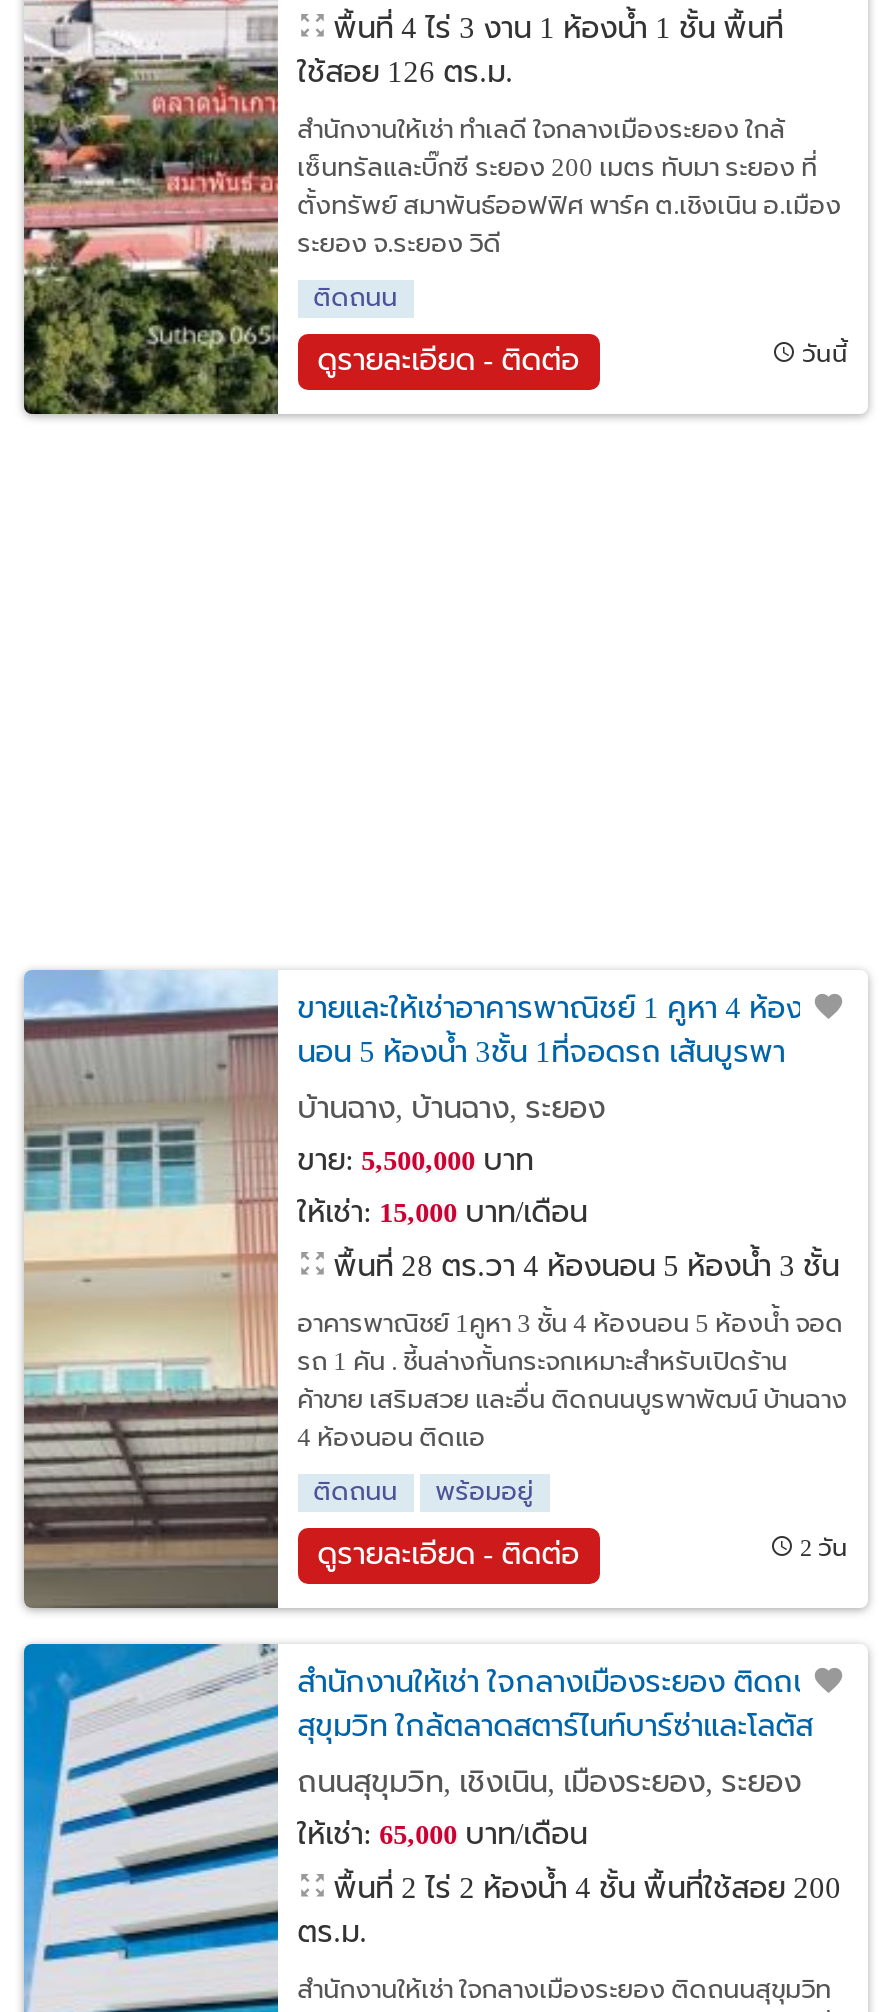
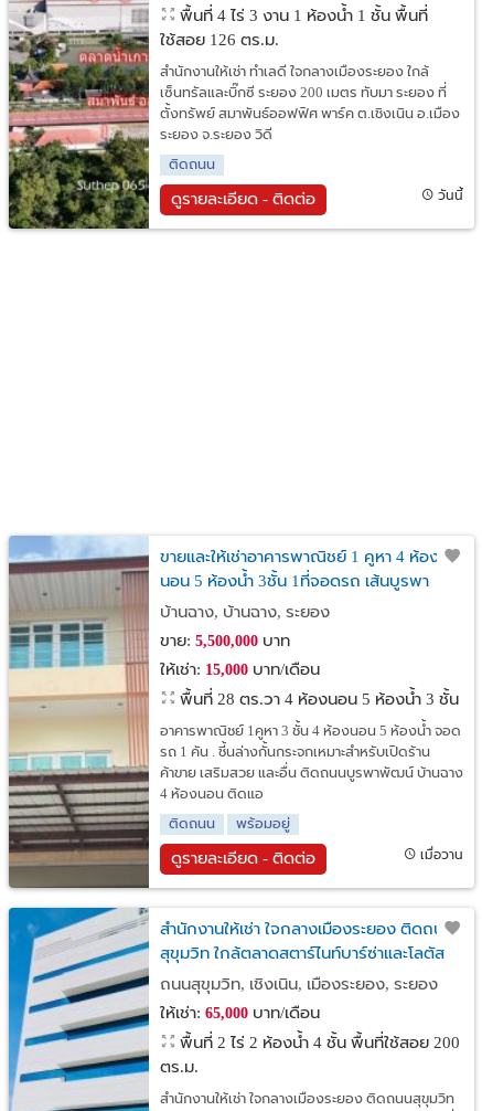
- 2 วัน
+ เมื่อวาน
